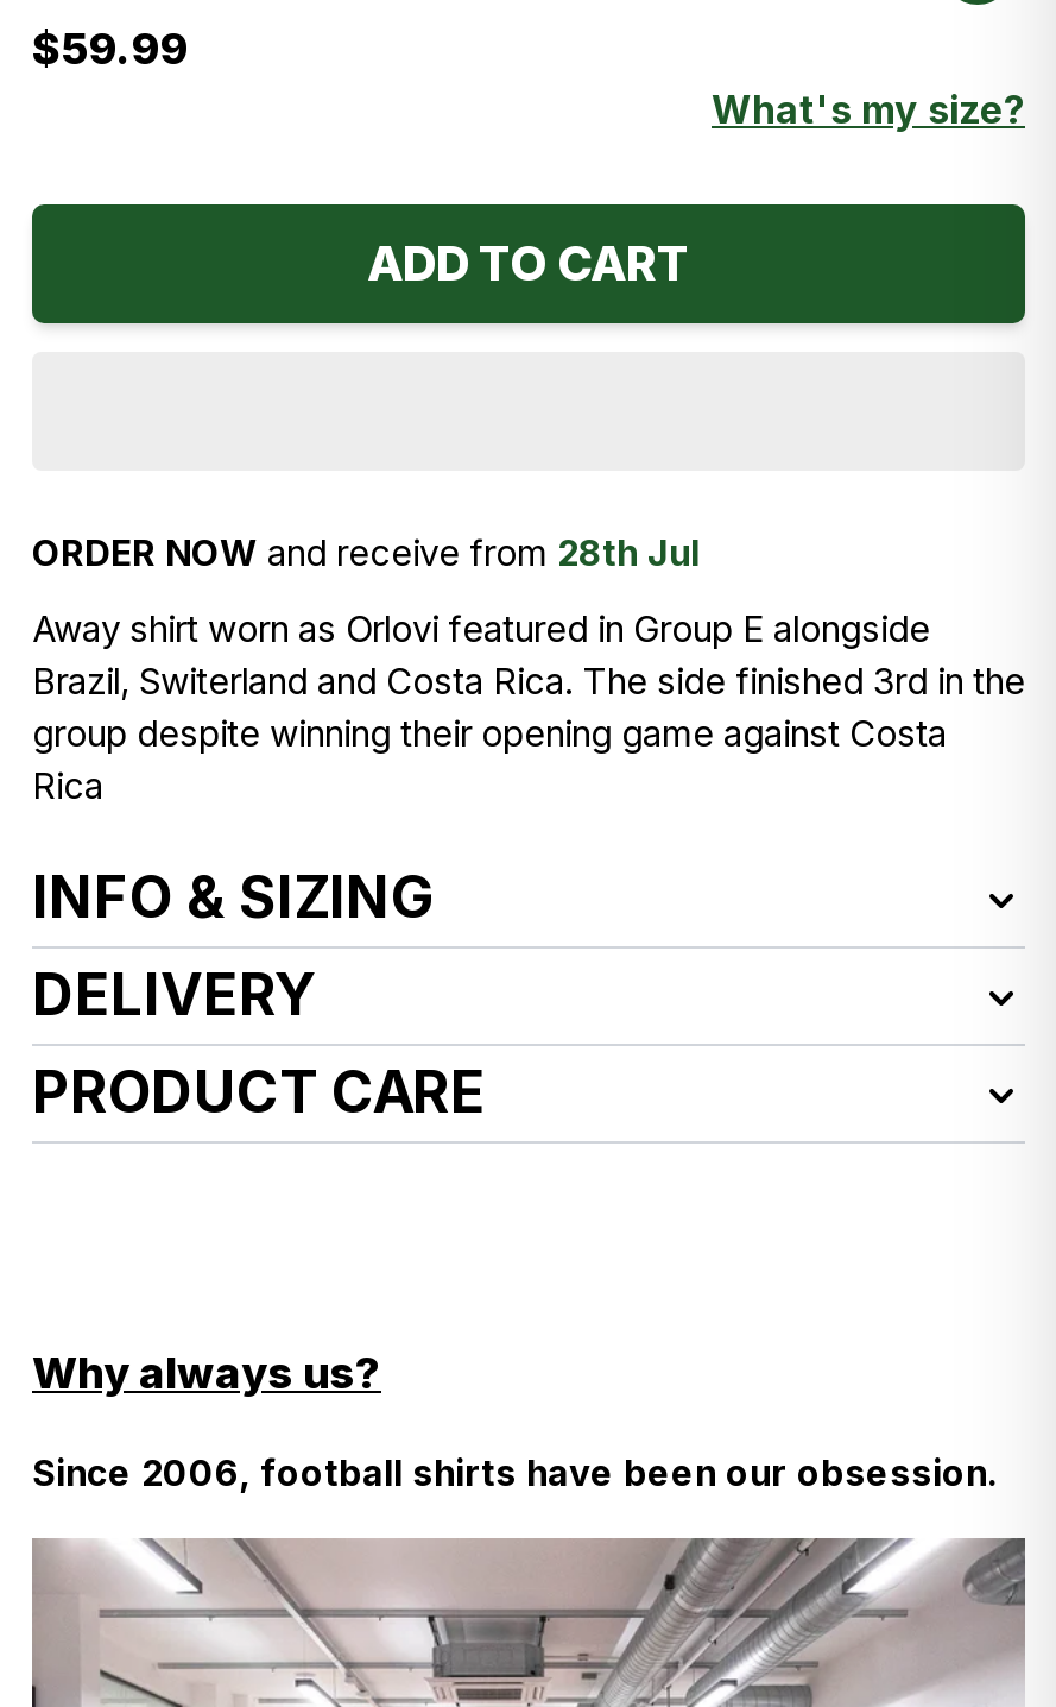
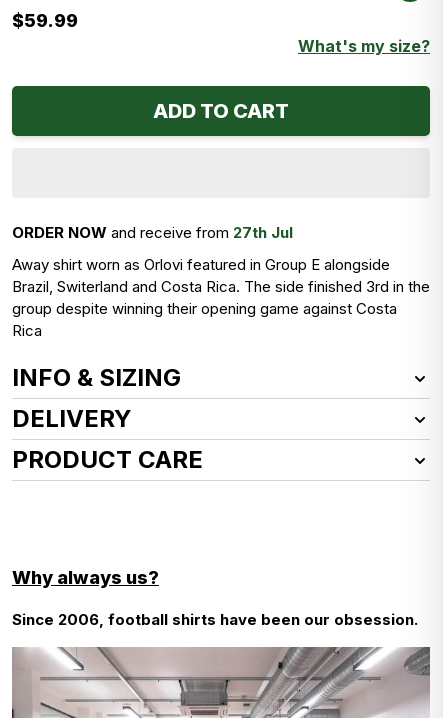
- ORDER NOW and receive from 28th Jul
+ ORDER NOW and receive from 27th Jul
